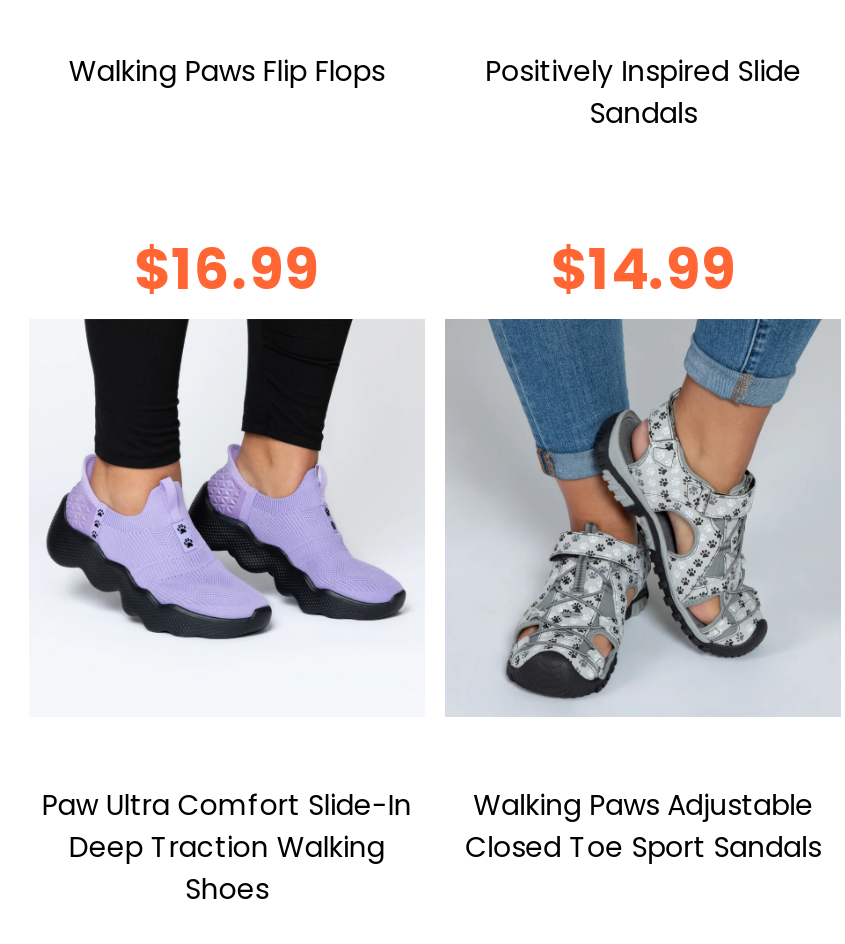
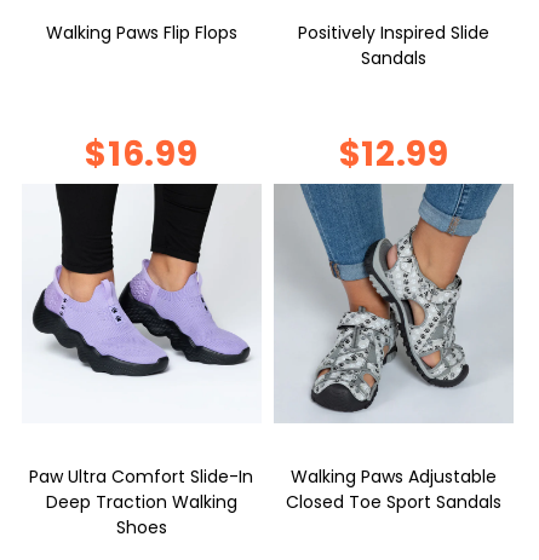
- $14.99
+ $12.99
